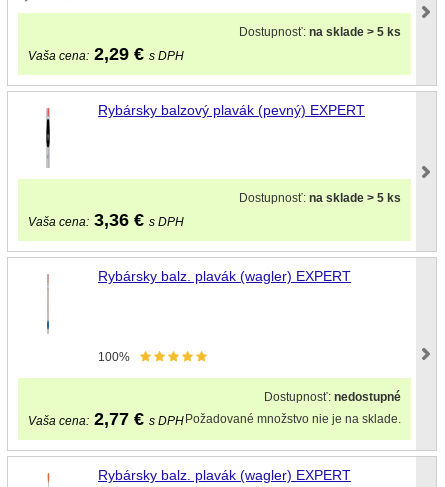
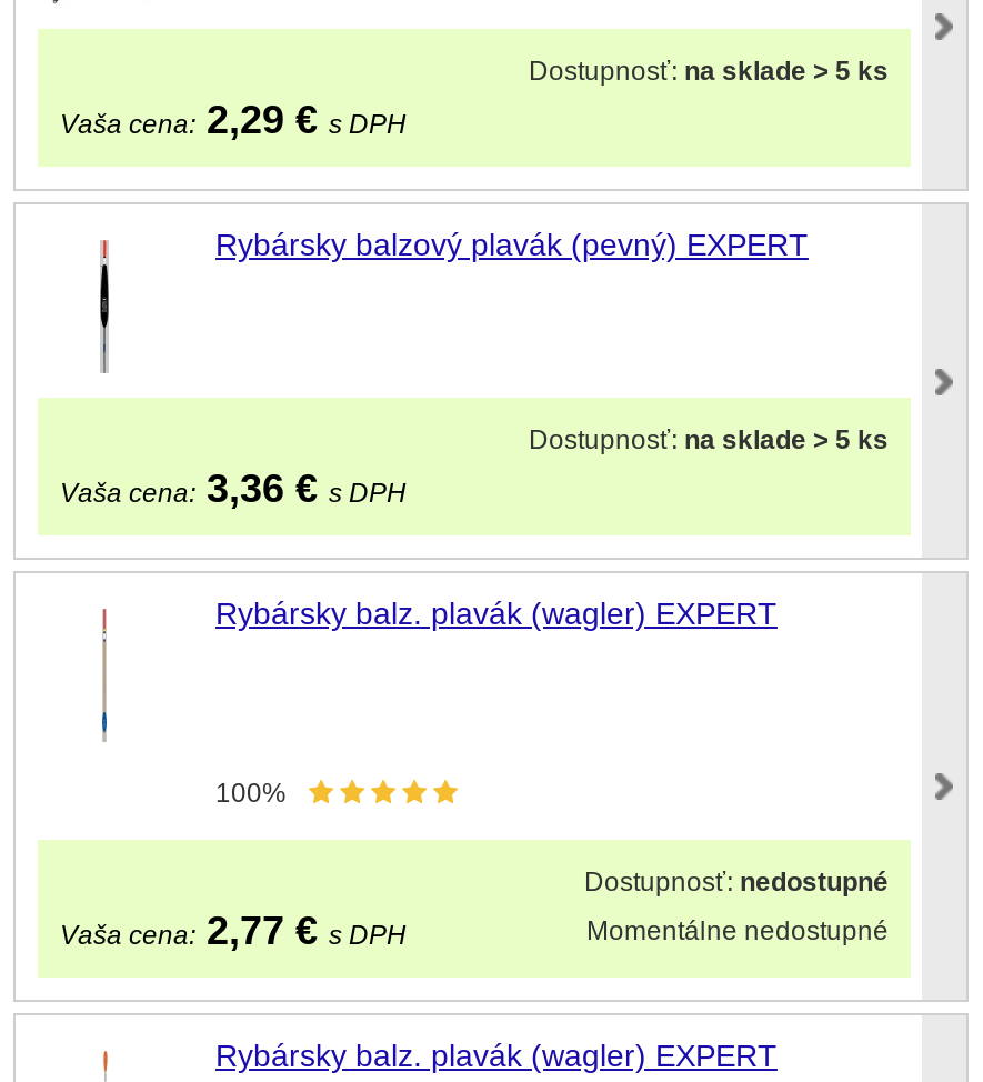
- Vaša cena: 2,77 € s DPH Požadované množstvo nie je na sklade.
+ Vaša cena: 2,77 € s DPH
+ Momentálne nedostupné
